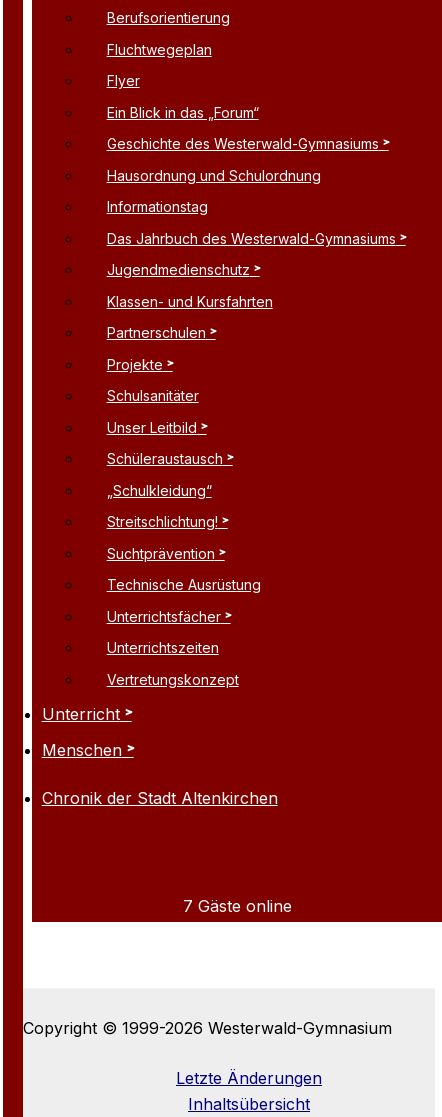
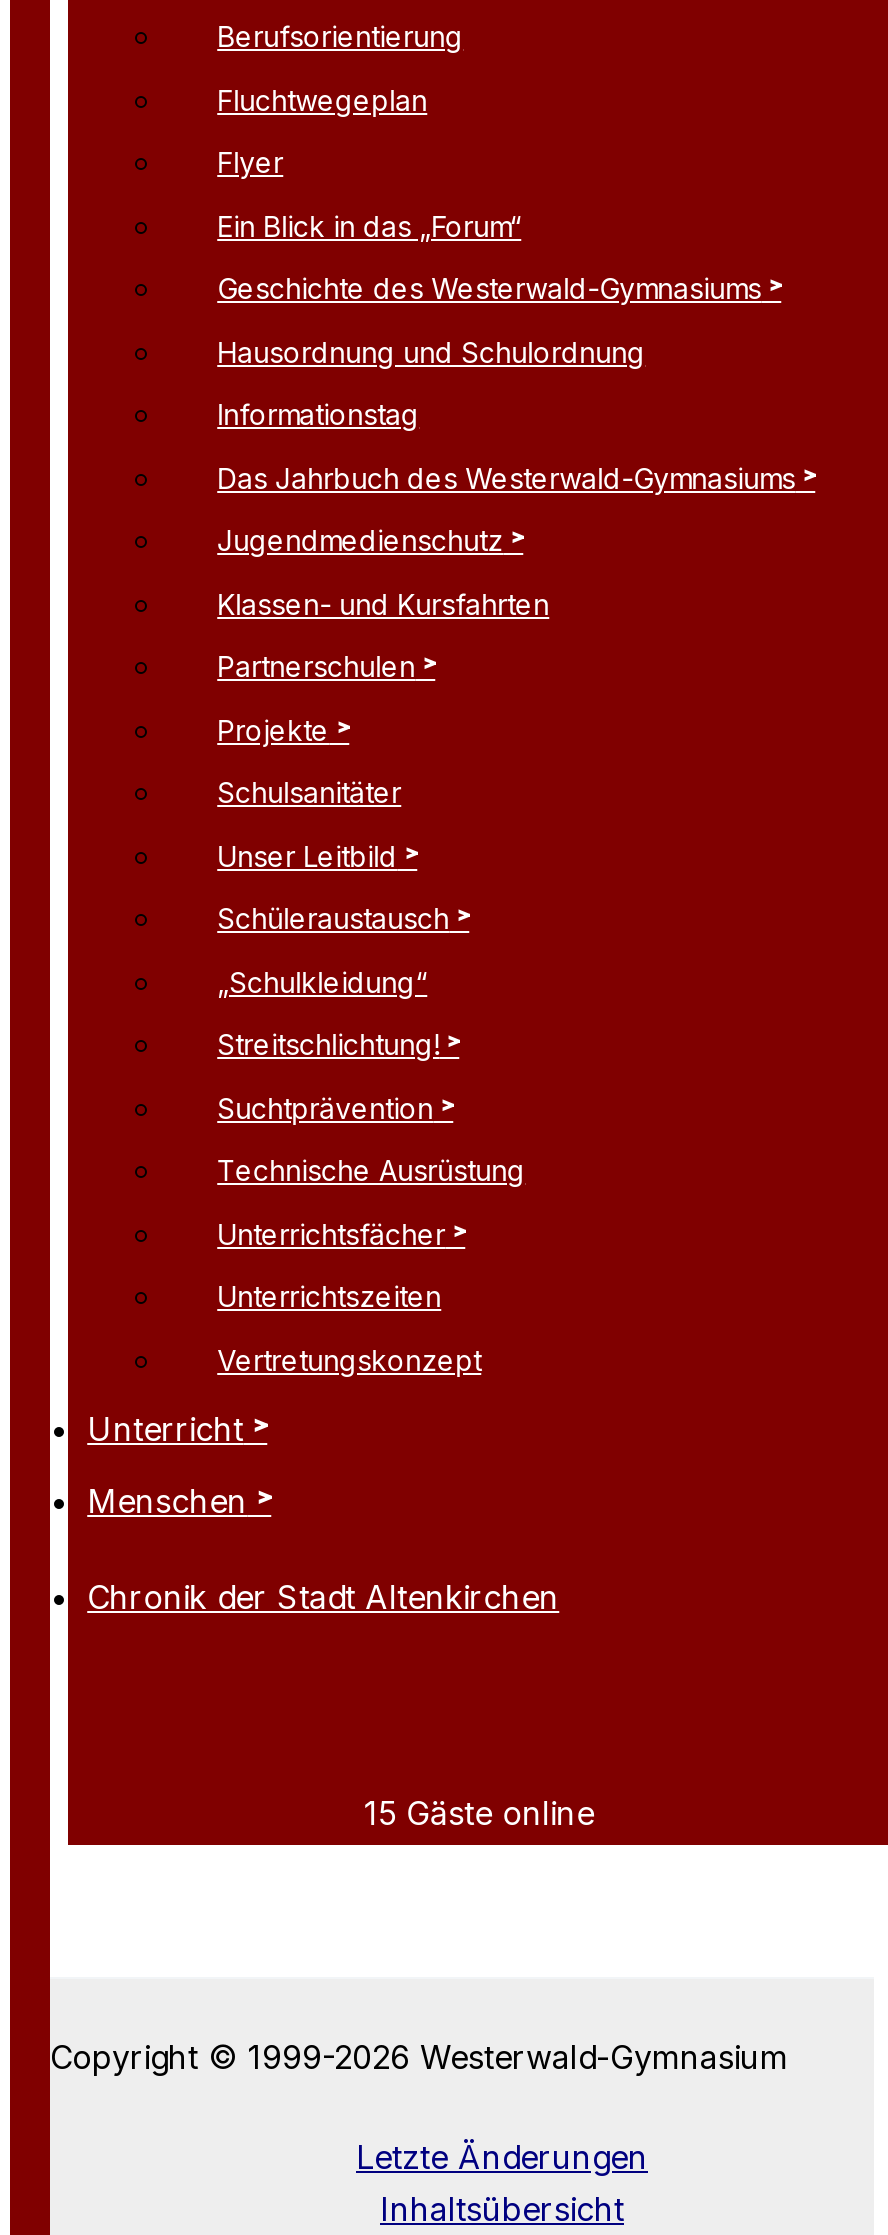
- 7 Gäste online
+ 15 Gäste online
